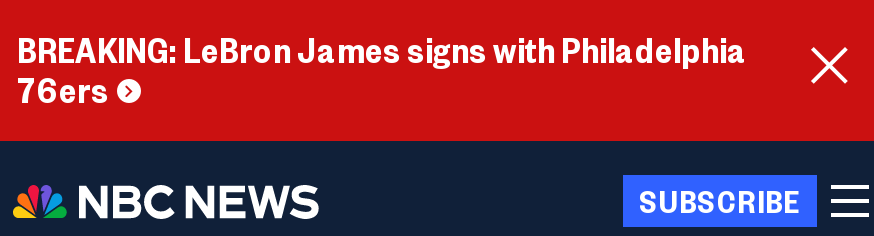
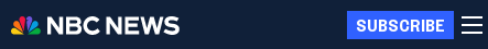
- BREAKING: LeBron James signs with Philadelphia
- 76ers
